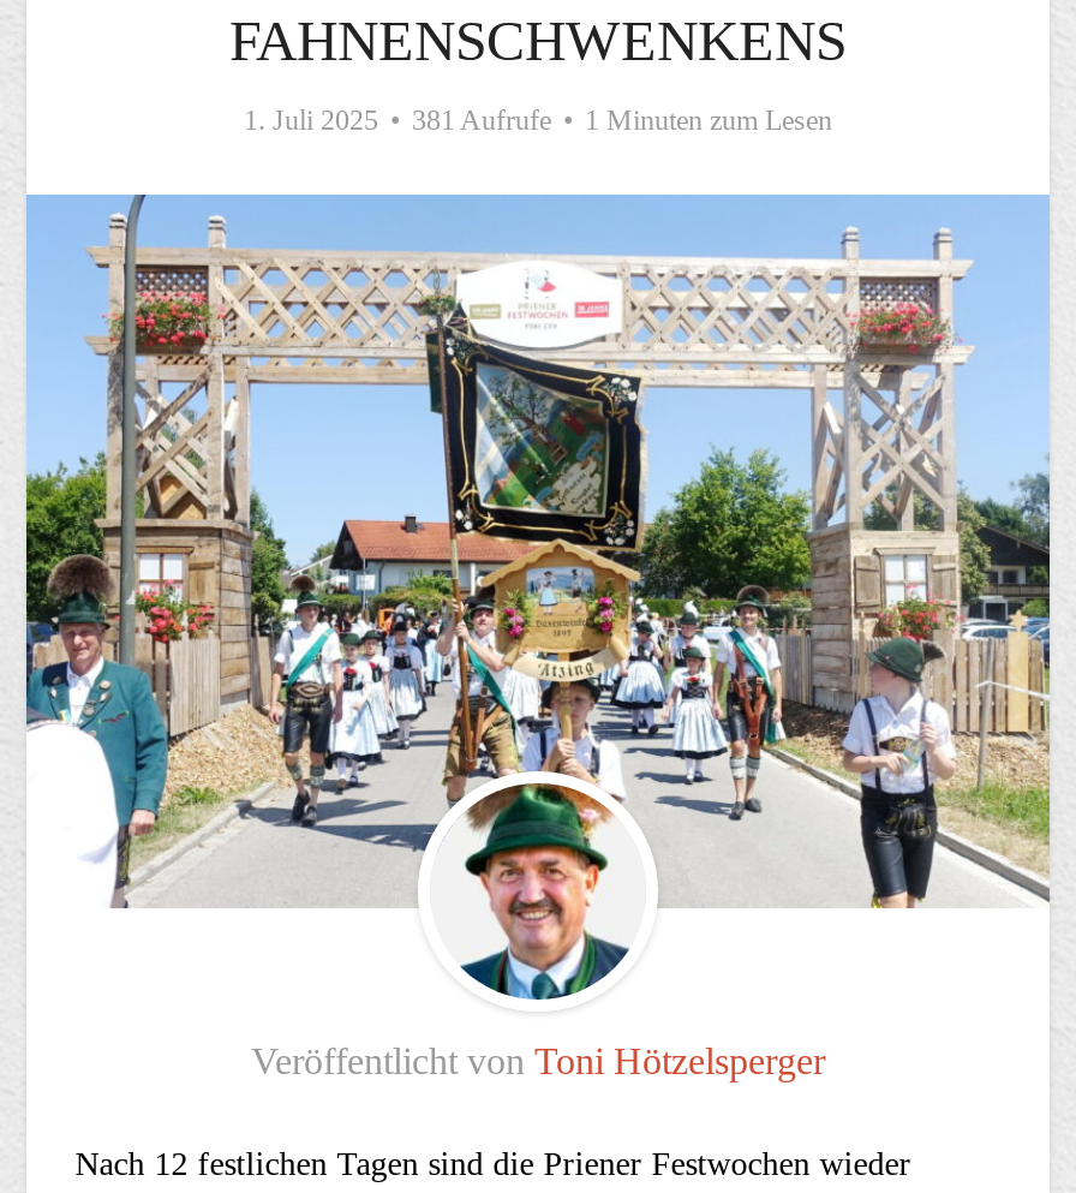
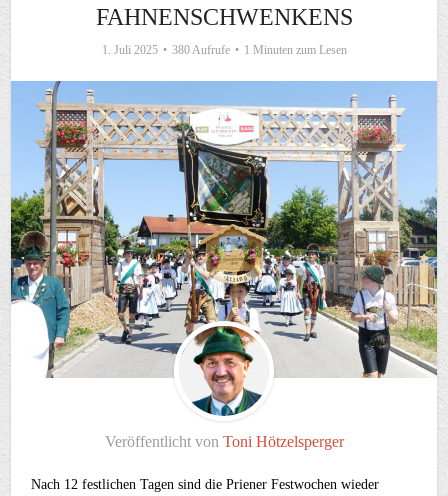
- 1. Juli 2025 381 Aufrufe 1 Minuten zum Lesen
+ 1. Juli 2025 380 Aufrufe 1 Minuten zum Lesen
